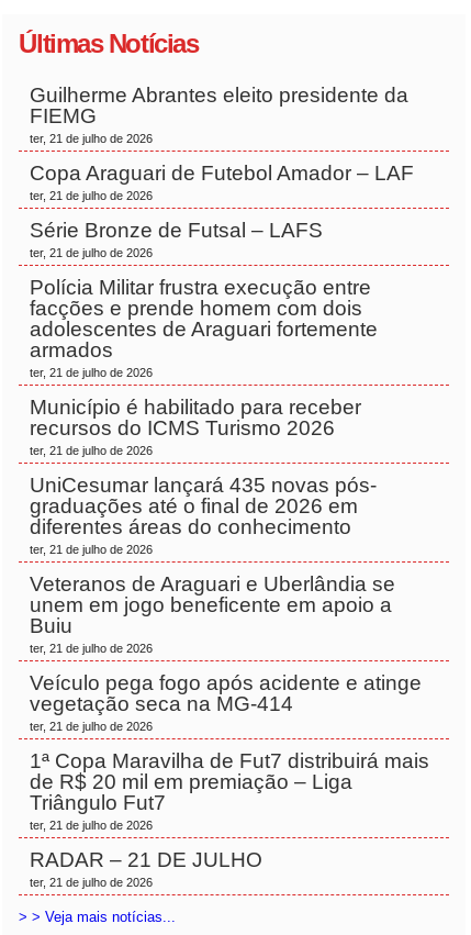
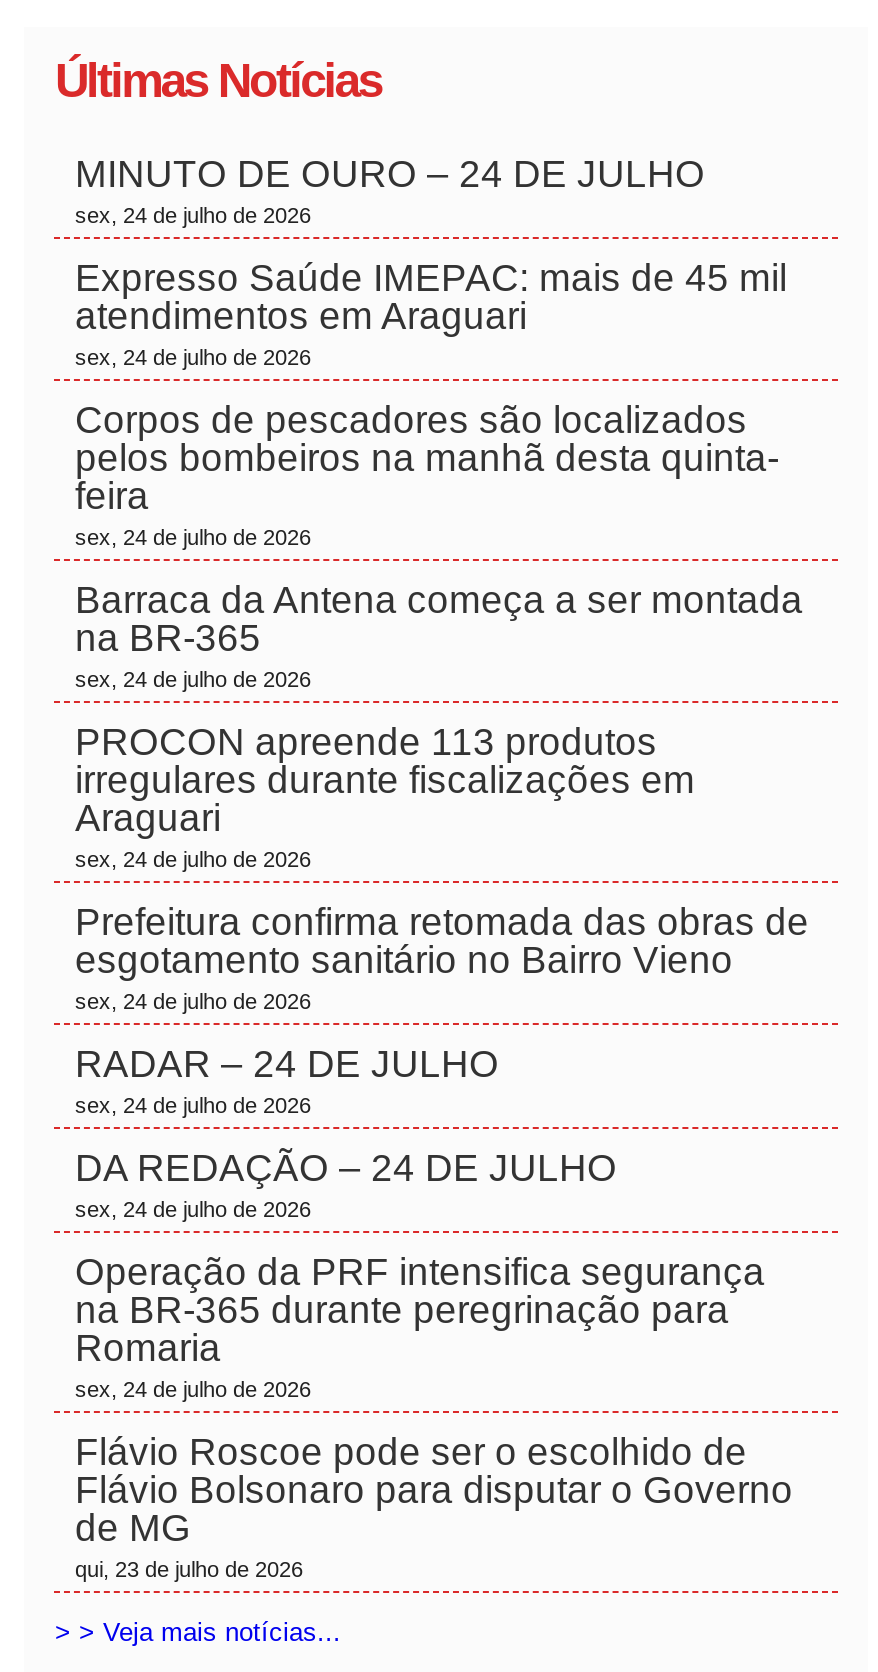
- Guilherme Abrantes eleito presidente da
- FIEMG
- ter, 21 de julho de 2026
+ MINUTO DE OURO – 24 DE JULHO
+ sex, 24 de julho de 2026

- Copa Araguari de Futebol Amador – LAF
- ter, 21 de julho de 2026
+ Expresso Saúde IMEPAC: mais de 45 mil
+ atendimentos em Araguari
+ sex, 24 de julho de 2026

- Série Bronze de Futsal – LAFS
- ter, 21 de julho de 2026
+ Corpos de pescadores são localizados
+ pelos bombeiros na manhã desta quinta-
+ feira
+ sex, 24 de julho de 2026

- Polícia Militar frustra execução entre
- facções e prende homem com dois
- adolescentes de Araguari fortemente
- armados
- ter, 21 de julho de 2026
+ Barraca da Antena começa a ser montada
+ na BR-365
+ sex, 24 de julho de 2026

- Município é habilitado para receber
- recursos do ICMS Turismo 2026
- ter, 21 de julho de 2026
+ PROCON apreende 113 produtos
+ irregulares durante fiscalizações em
+ Araguari
+ sex, 24 de julho de 2026

- UniCesumar lançará 435 novas pós-
- graduações até o final de 2026 em
- diferentes áreas do conhecimento
- ter, 21 de julho de 2026
+ Prefeitura confirma retomada das obras de
+ esgotamento sanitário no Bairro Vieno
+ sex, 24 de julho de 2026

- Veteranos de Araguari e Uberlândia se
- unem em jogo beneficente em apoio a
- Buiu
- ter, 21 de julho de 2026
+ RADAR – 24 DE JULHO
+ sex, 24 de julho de 2026

- Veículo pega fogo após acidente e atinge
- vegetação seca na MG-414
- ter, 21 de julho de 2026
+ DA REDAÇÃO – 24 DE JULHO
+ sex, 24 de julho de 2026

- 1ª Copa Maravilha de Fut7 distribuirá mais
- de R$ 20 mil em premiação – Liga
- Triângulo Fut7
- ter, 21 de julho de 2026
+ Operação da PRF intensifica segurança
+ na BR-365 durante peregrinação para
+ Romaria
+ sex, 24 de julho de 2026

- RADAR – 21 DE JULHO
- ter, 21 de julho de 2026
+ Flávio Roscoe pode ser o escolhido de
+ Flávio Bolsonaro para disputar o Governo
+ de MG
+ qui, 23 de julho de 2026
